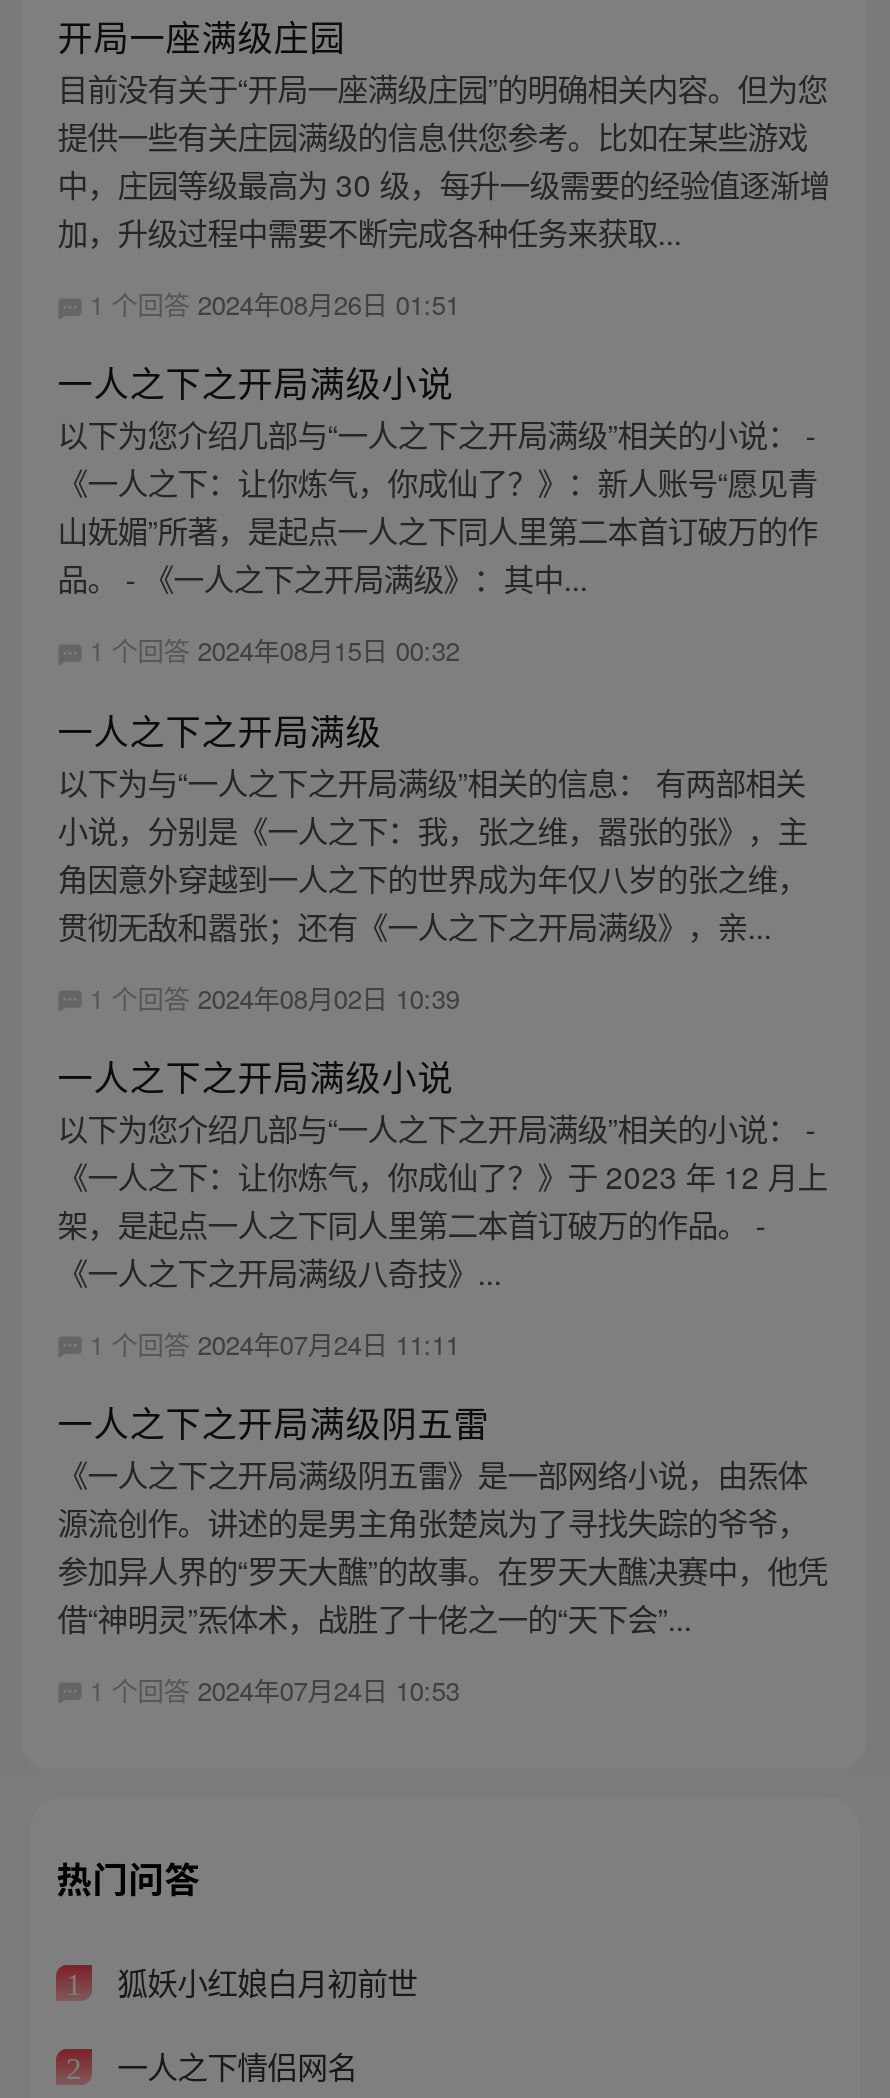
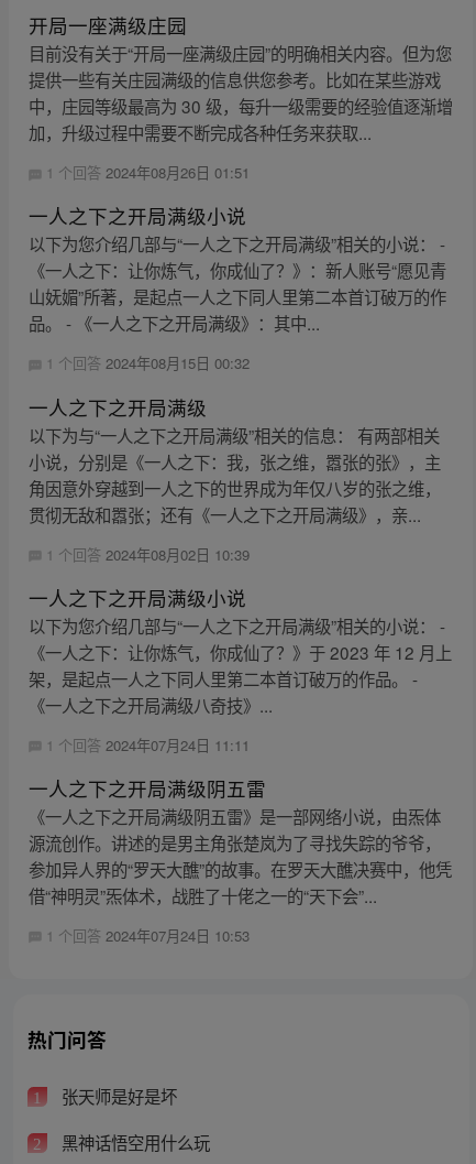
- 狐妖小红娘白月初前世
+ 张天师是好是坏

- 一人之下情侣网名
+ 黑神话悟空用什么玩
